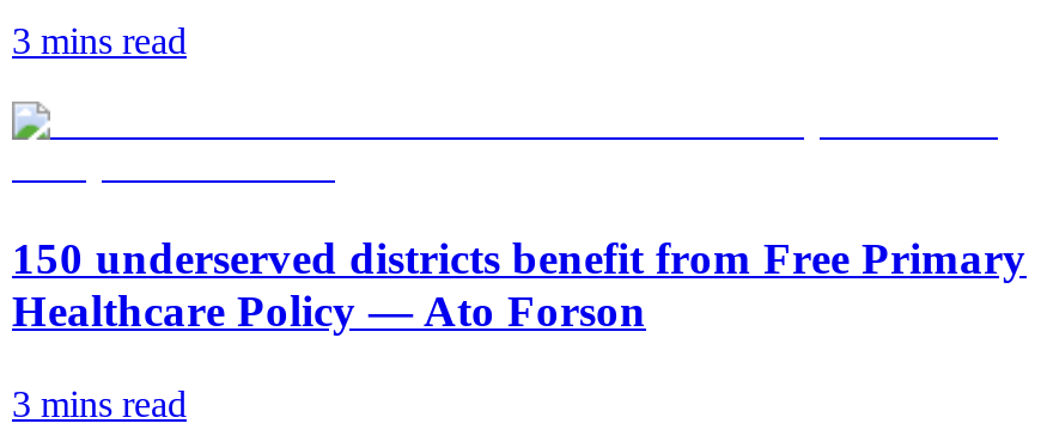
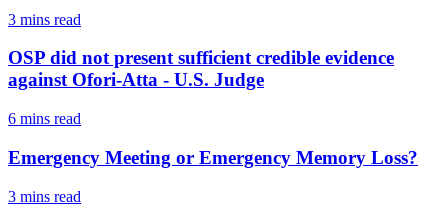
- 150 underserved districts benefit from Free Primary
- Healthcare Policy — Ato Forson
+ OSP did not present sufficient credible evidence
+ against Ofori-Atta - U.S. Judge
+ 6 mins read
+ Emergency Meeting or Emergency Memory Loss?
